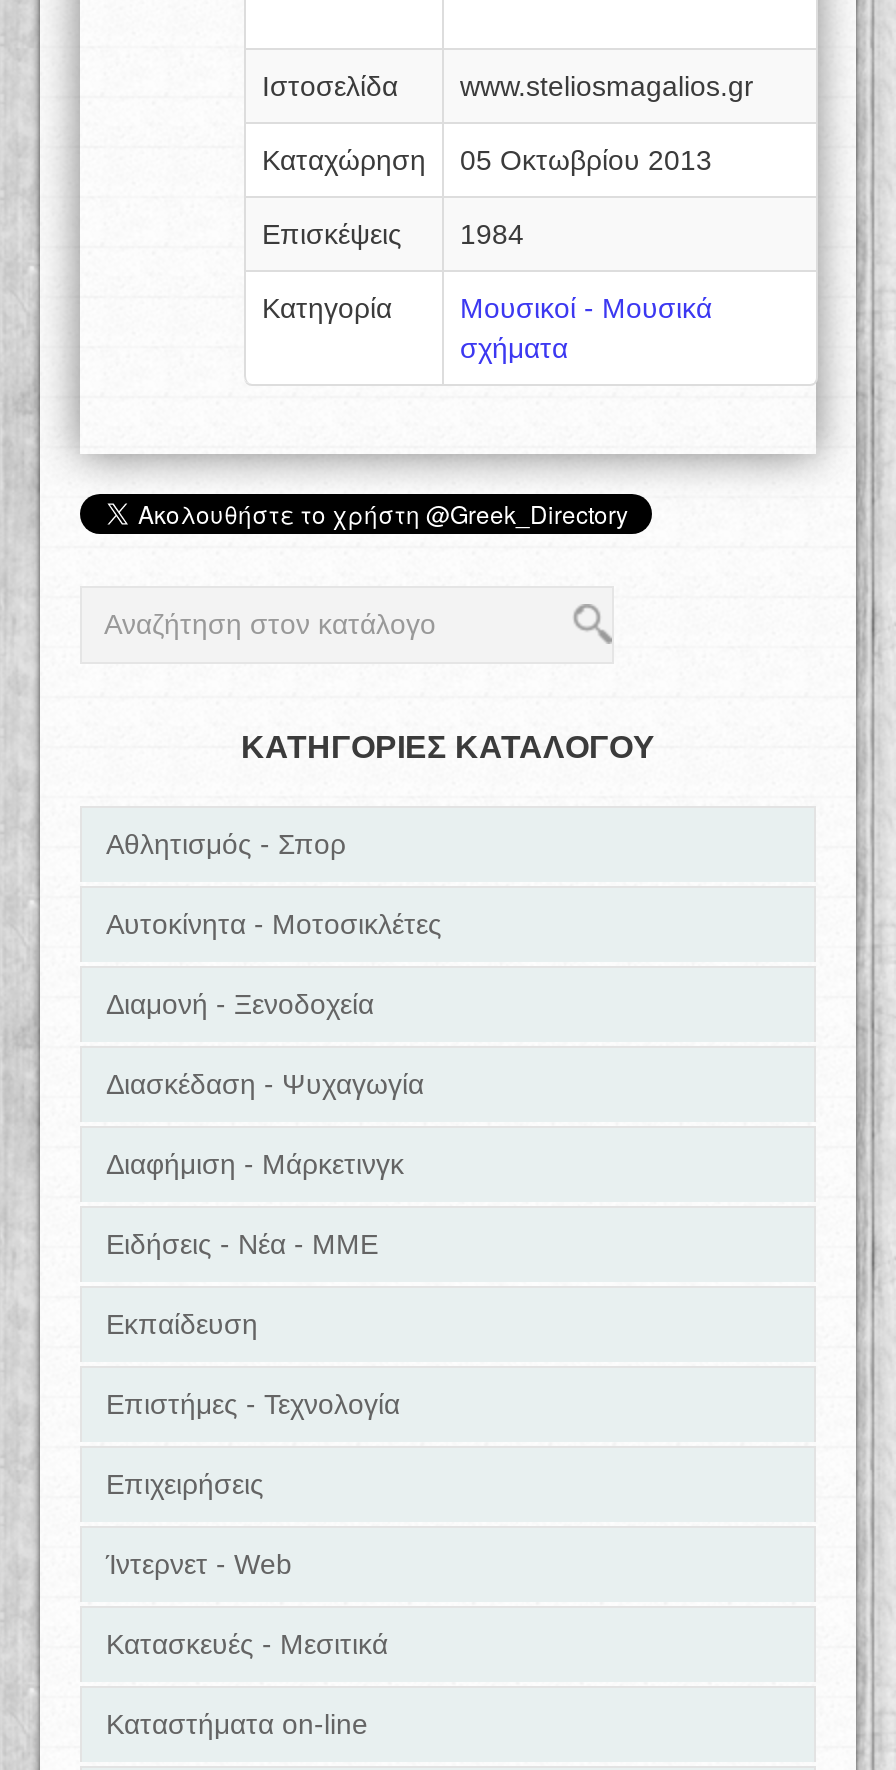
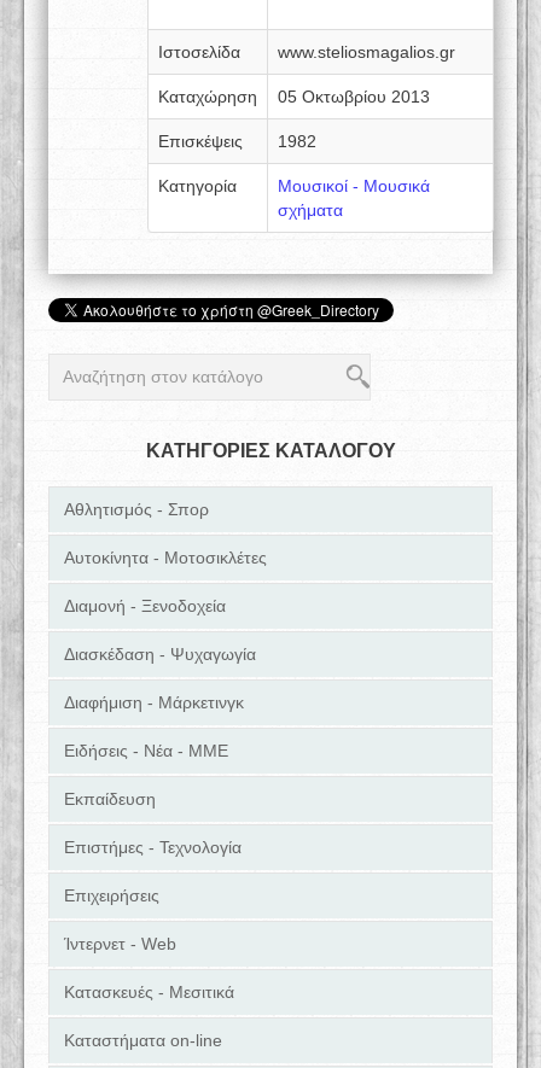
- Επισκέψεις 1984
+ Επισκέψεις 1982
